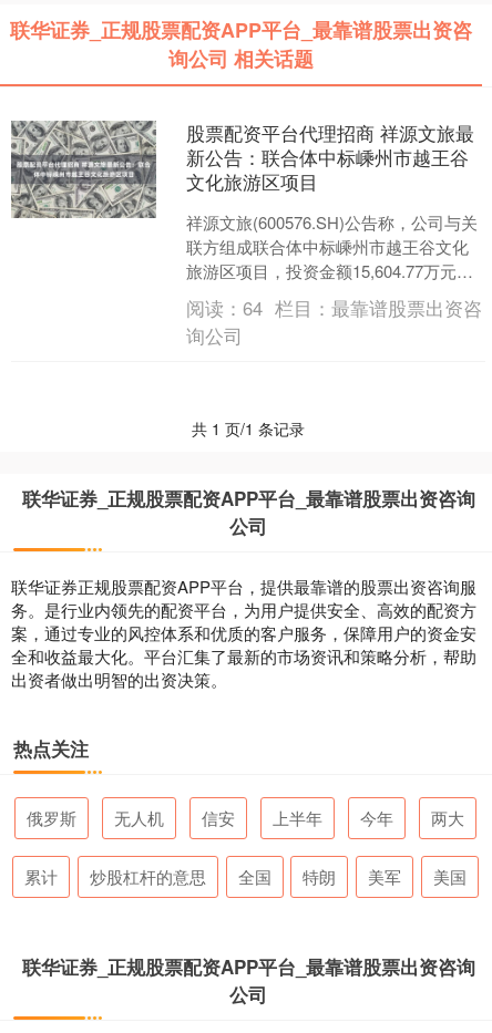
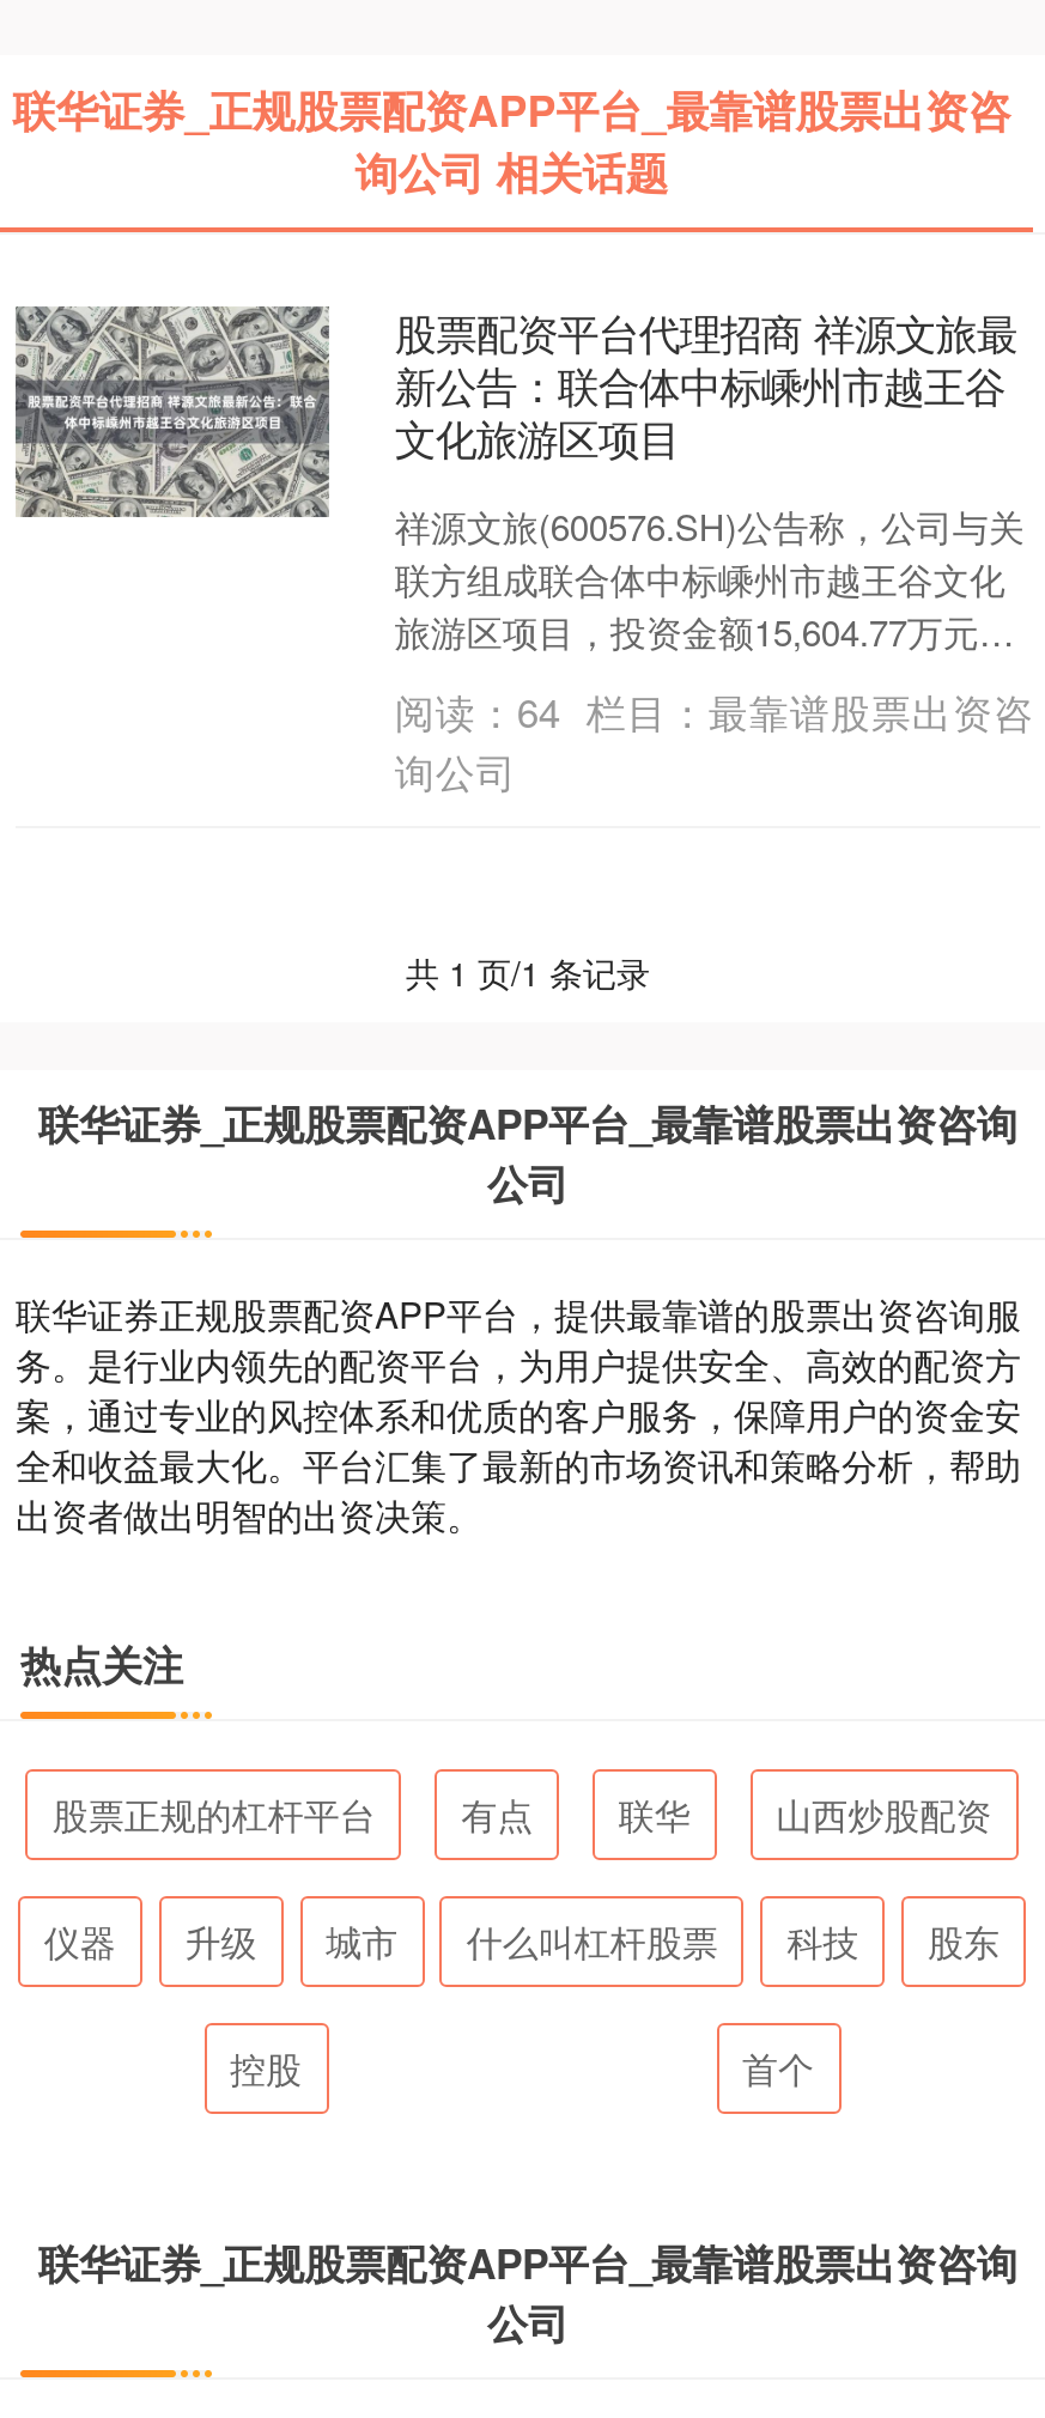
- 俄罗斯
- 无人机
- 信安
- 上半年
- 今年
- 两大
- 累计
- 炒股杠杆的意思
- 全国
- 特朗
- 美军
- 美国
+ 股票正规的杠杆平台
+ 有点
+ 联华
+ 山西炒股配资
+ 仪器
+ 升级
+ 城市
+ 什么叫杠杆股票
+ 科技
+ 股东
+ 控股
+ 首个
